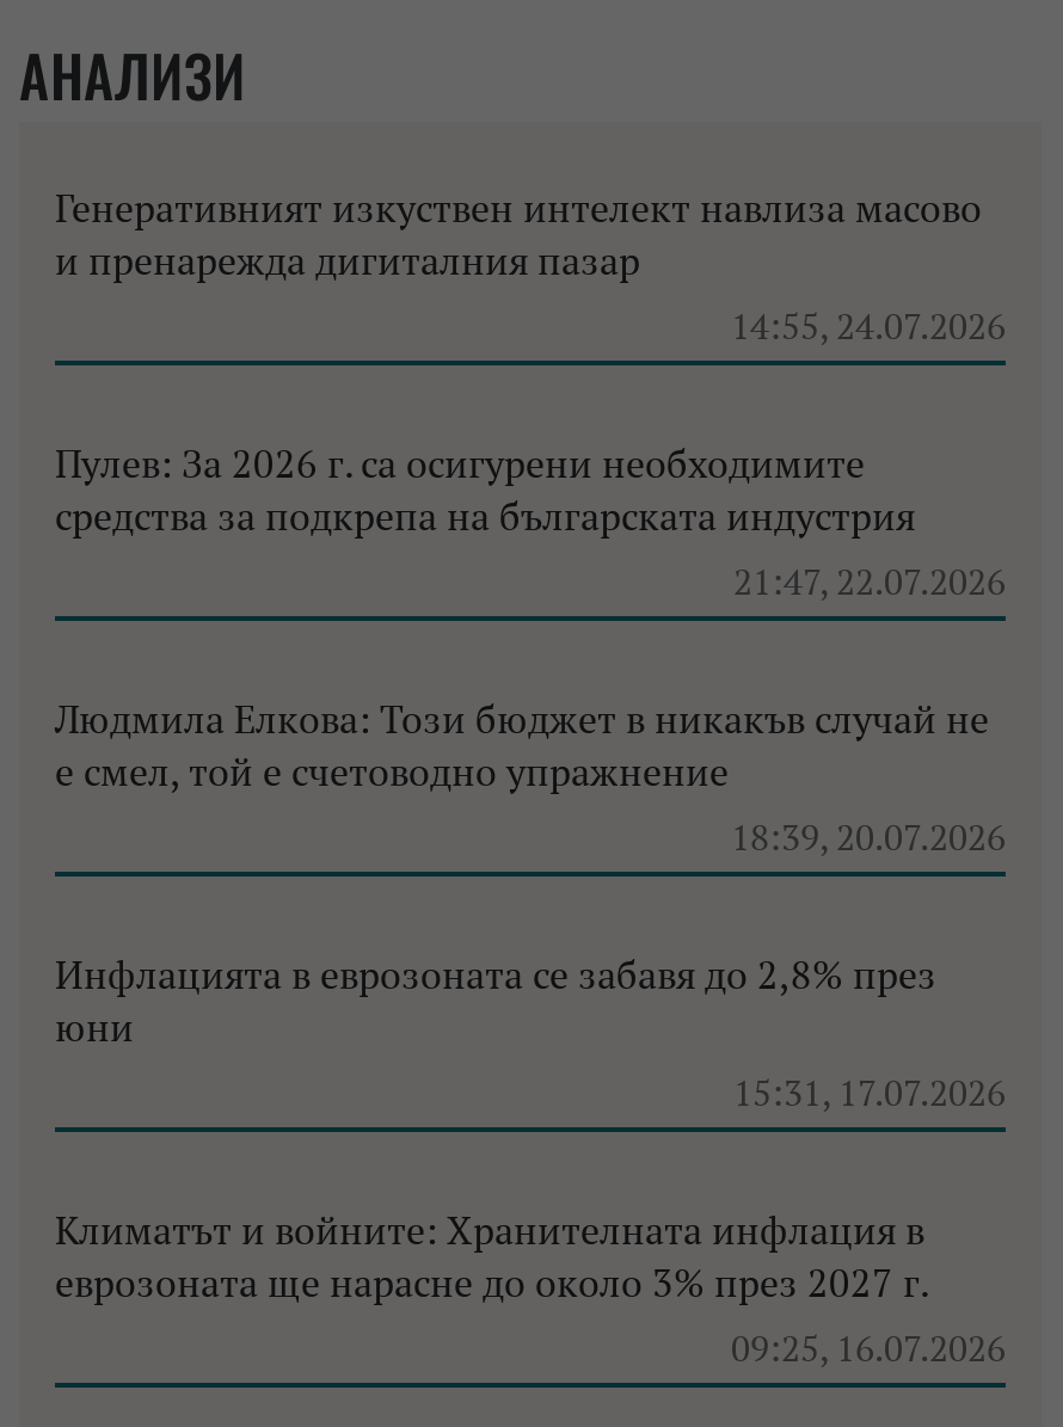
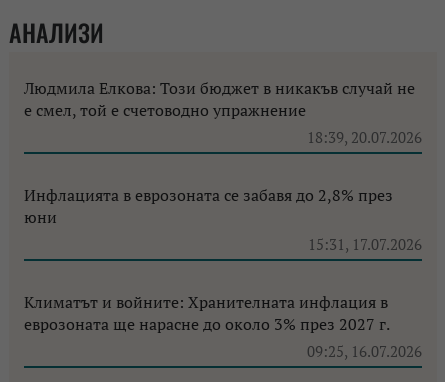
- Генеративният изкуствен интелект навлиза масово
- и пренарежда дигиталния пазар
- 14:55, 24.07.2026
- Пулев: За 2026 г. са осигурени необходимите
- средства за подкрепа на българската индустрия
- 21:47, 22.07.2026
